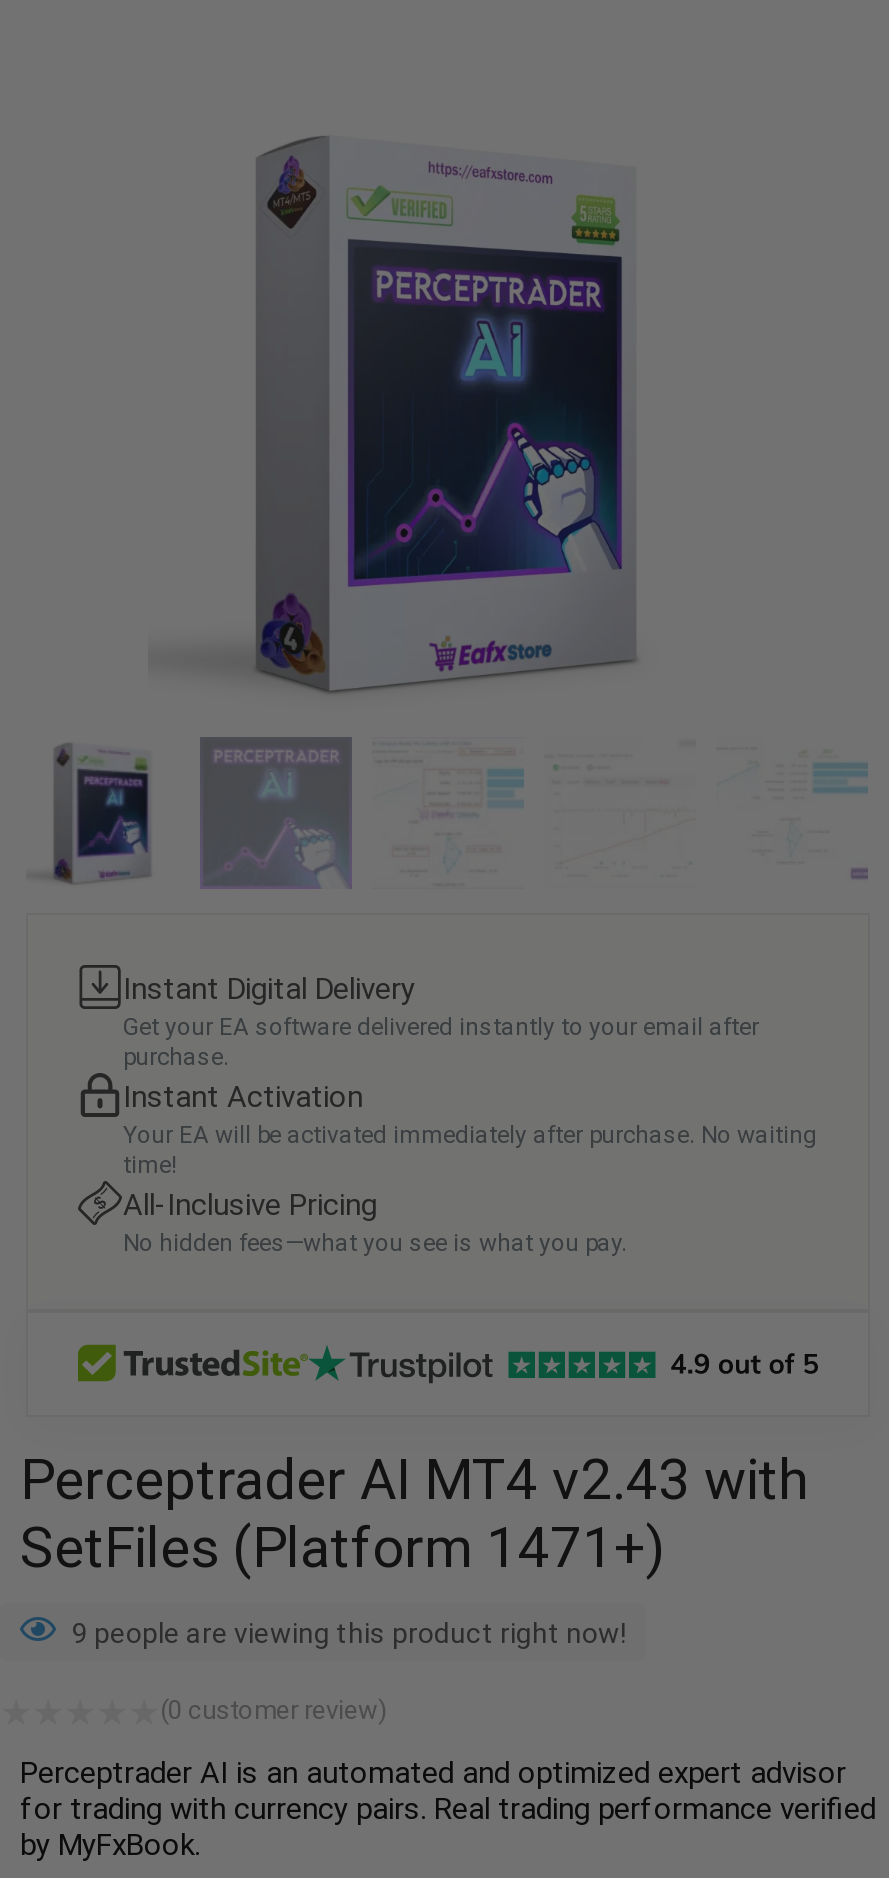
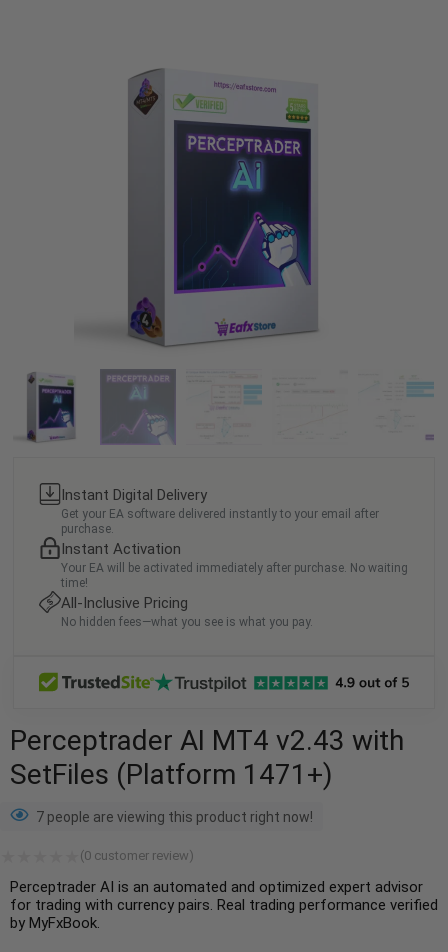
- 9 people are viewing this product right now!
+ 7 people are viewing this product right now!
